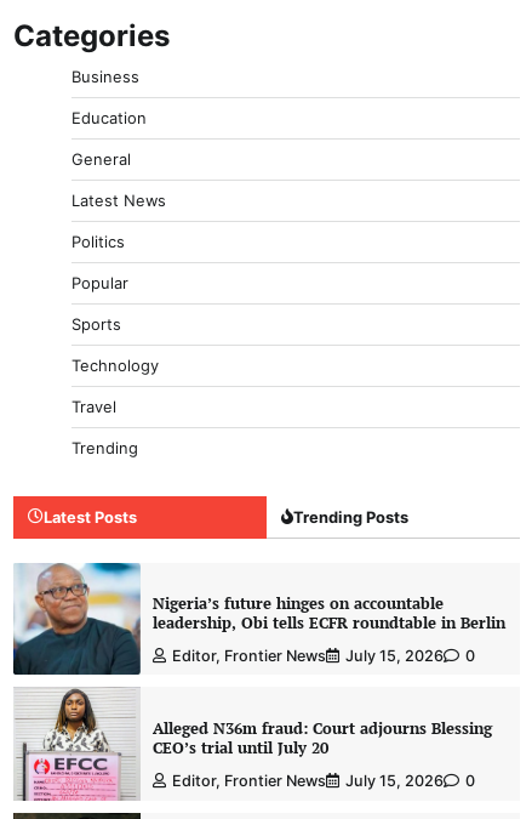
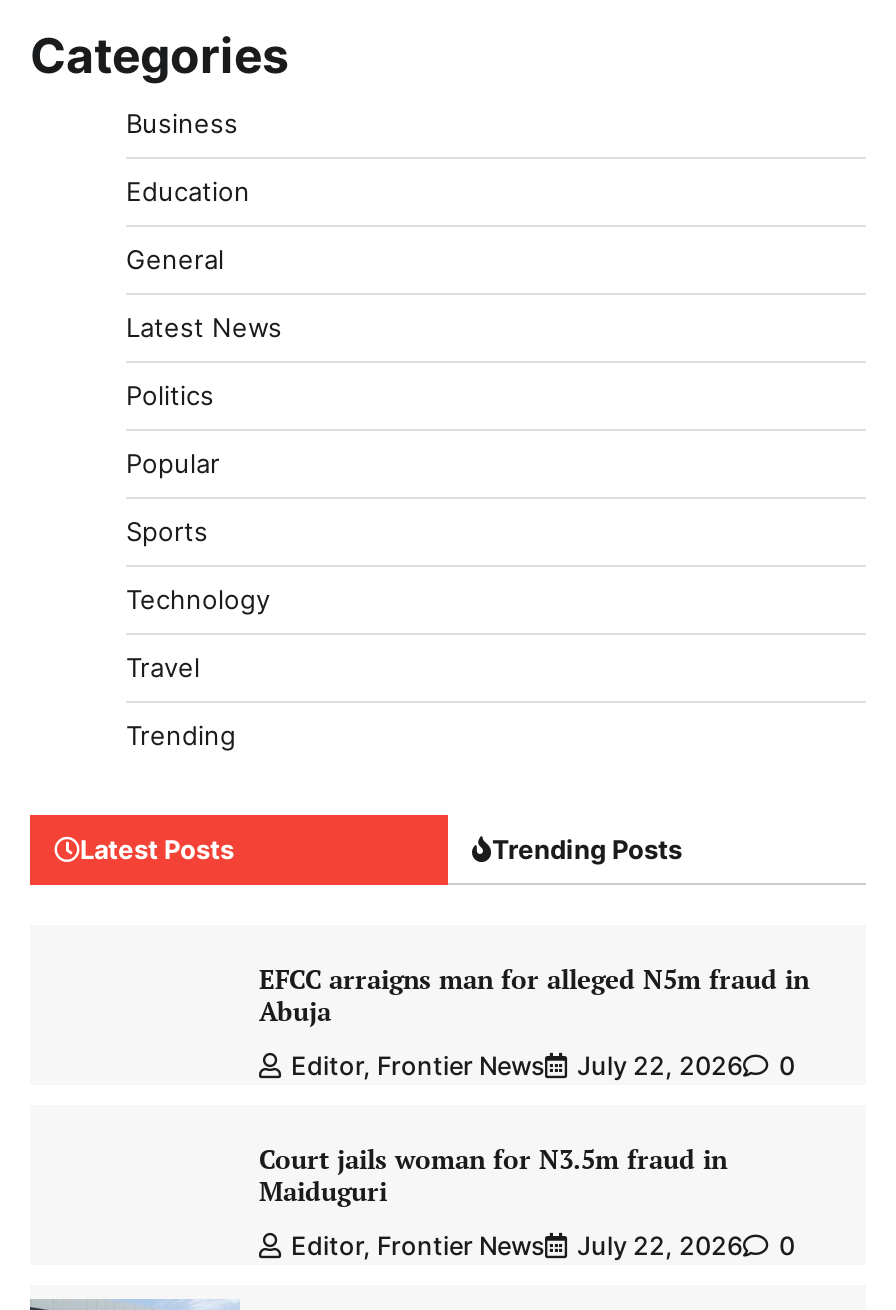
- [image]

- Nigeria’s future hinges on accountable
- leadership, Obi tells ECFR roundtable in Berlin
+ EFCC arraigns man for alleged N5m fraud in
+ Abuja

- Editor, Frontier News July 15, 2026 0
+ Editor, Frontier News July 22, 2026 0

- [image]

- Alleged N36m fraud: Court adjourns Blessing
- CEO’s trial until July 20
+ Court jails woman for N3.5m fraud in
+ Maiduguri

- Editor, Frontier News July 15, 2026 0
+ Editor, Frontier News July 22, 2026 0
